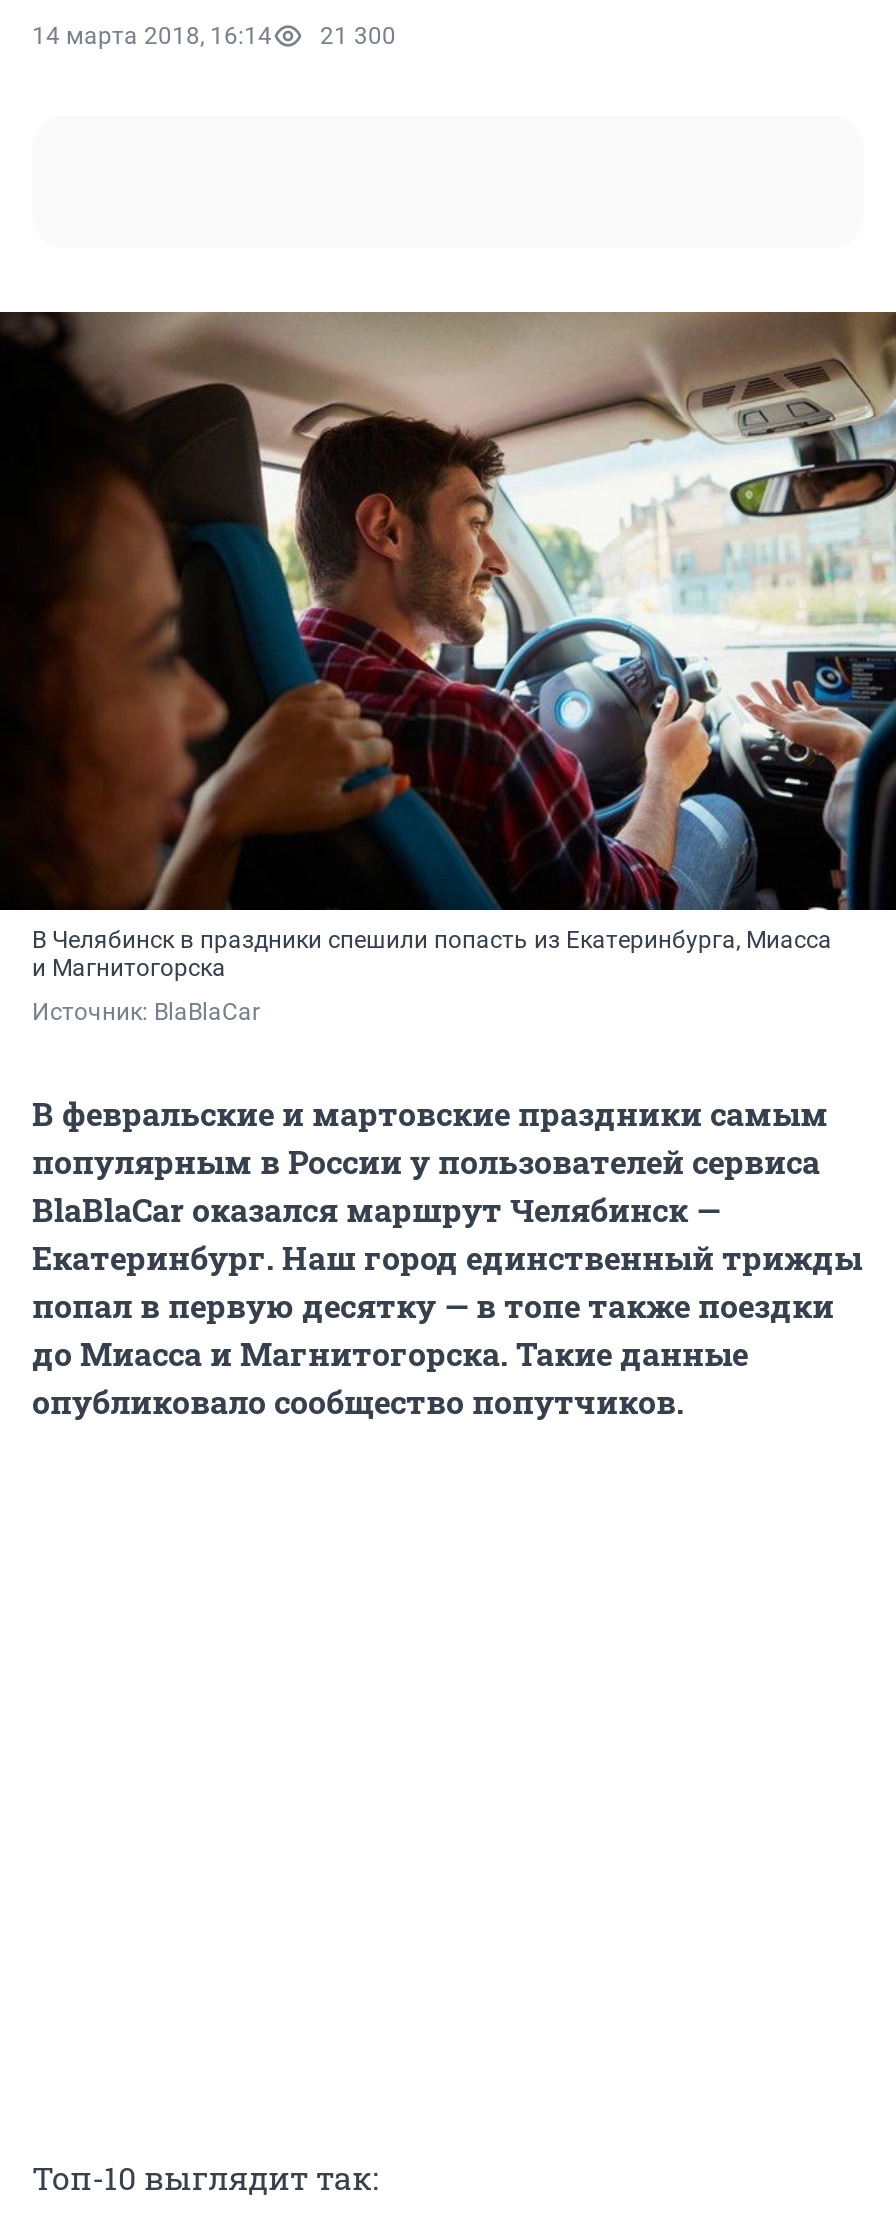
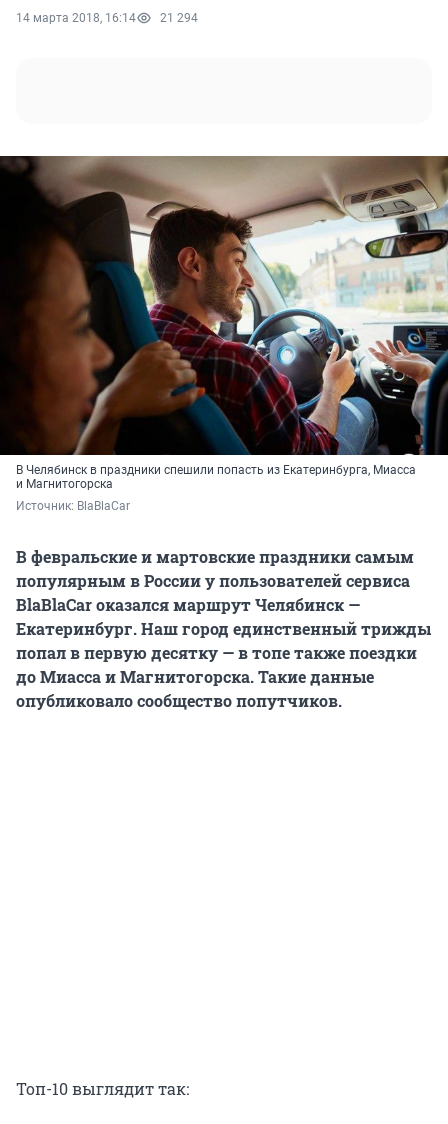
- 14 марта 2018, 16:14 21 300
+ 14 марта 2018, 16:14 21 294
